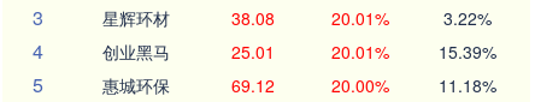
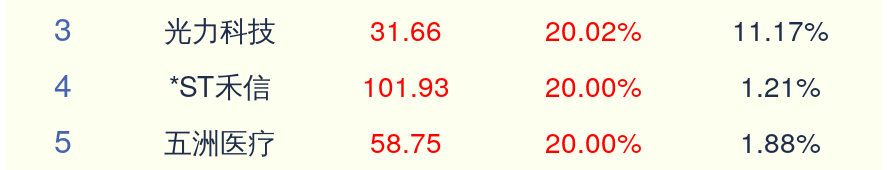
- 星辉环材
- 38.08
- 20.01%
- 3.22%
+ 光力科技
+ 31.66
+ 20.02%
+ 11.17%

- 创业黑马
- 25.01
- 20.01%
- 15.39%
+ *ST禾信
+ 101.93
+ 20.00%
+ 1.21%

- 惠城环保
- 69.12
+ 五洲医疗
+ 58.75

- 11.18%
+ 1.88%
